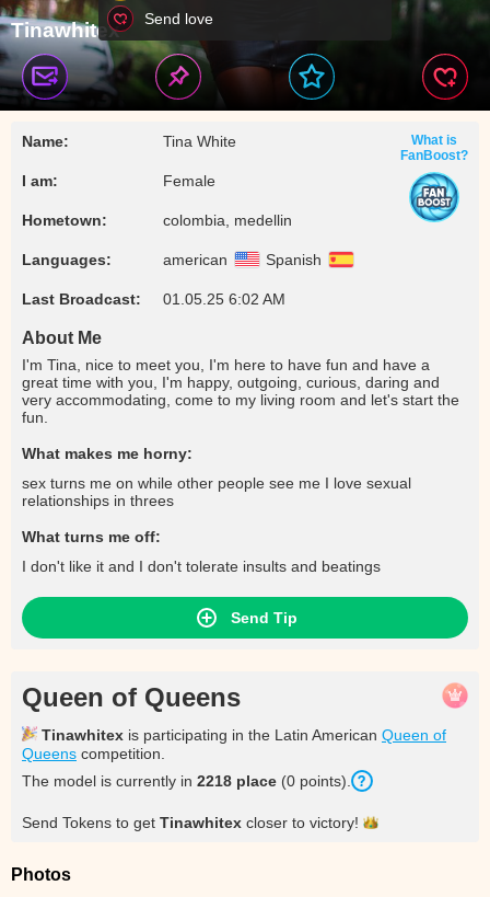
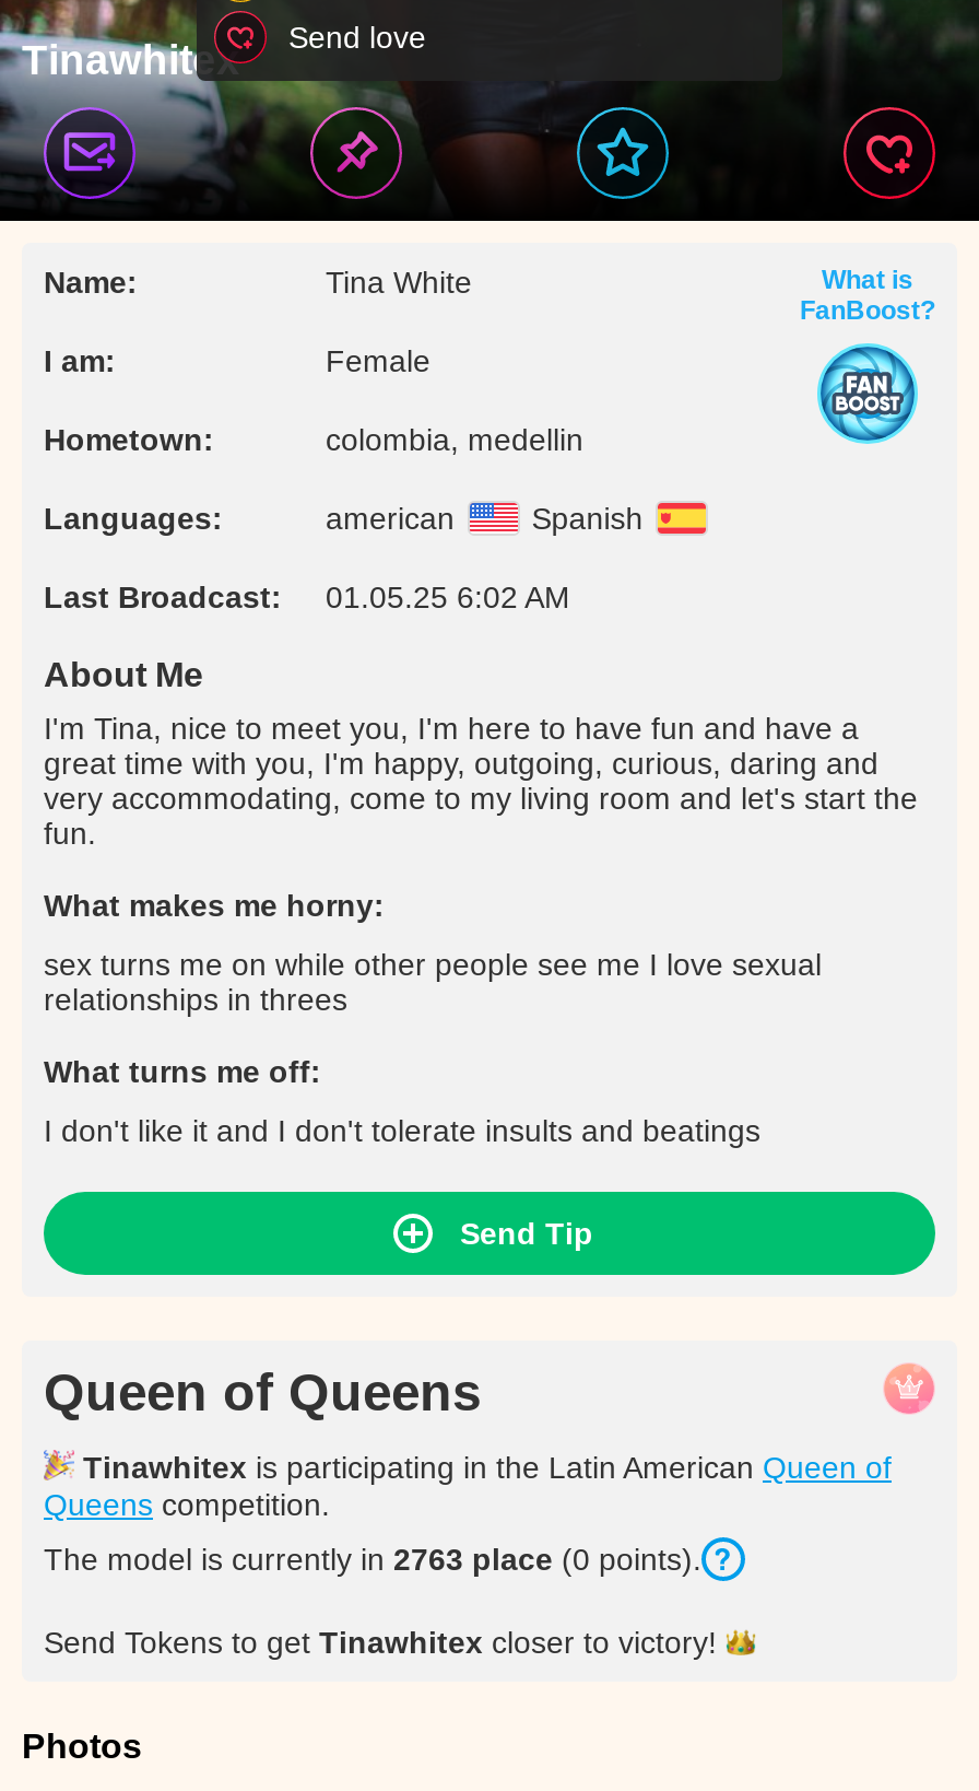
- The model is currently in 2218 place (0 points).
+ The model is currently in 2763 place (0 points).
